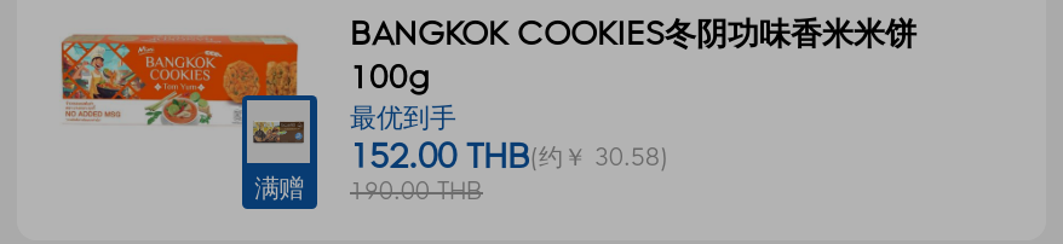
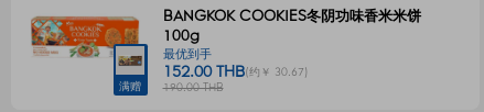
- 152.00 THB(约￥ 30.58)
+ 152.00 THB(约￥ 30.67)
